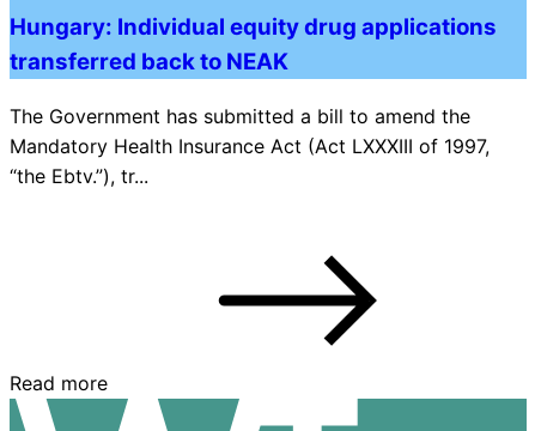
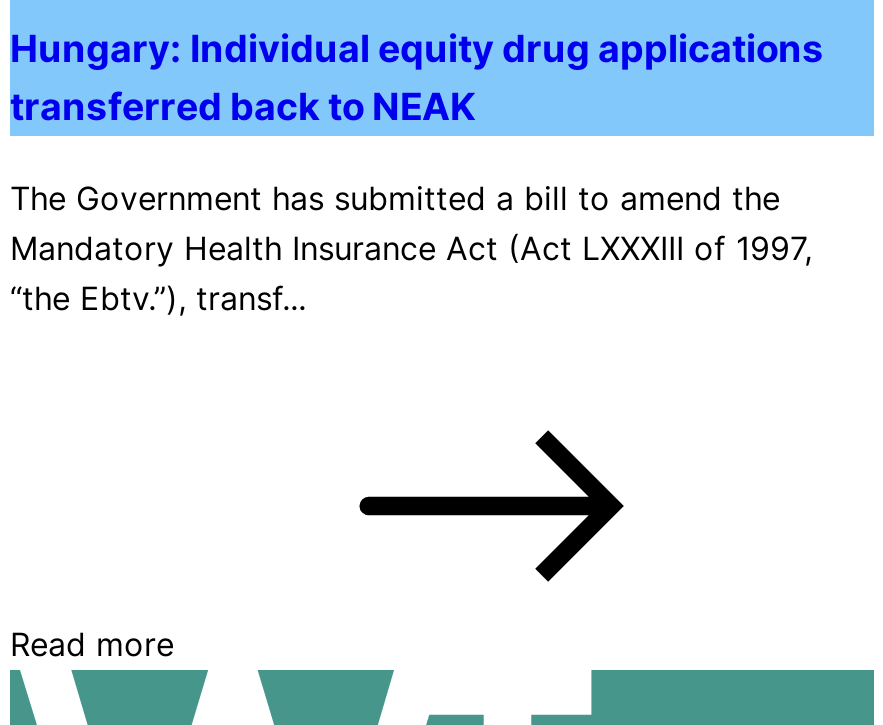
- “the Ebtv.”), tr...
+ “the Ebtv.”), transf...
